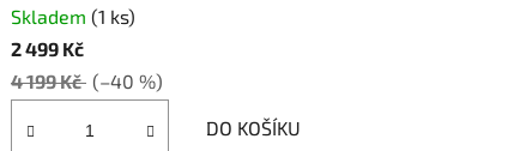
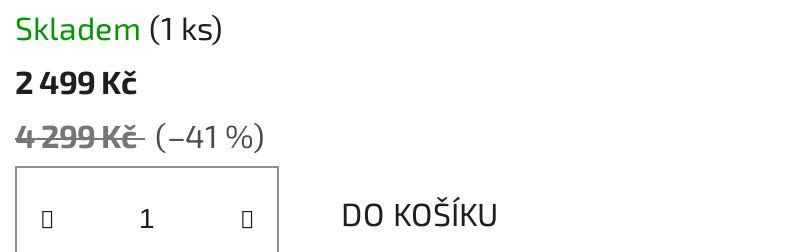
- 4 199 Kč (–40 %)
+ 4 299 Kč (–41 %)
